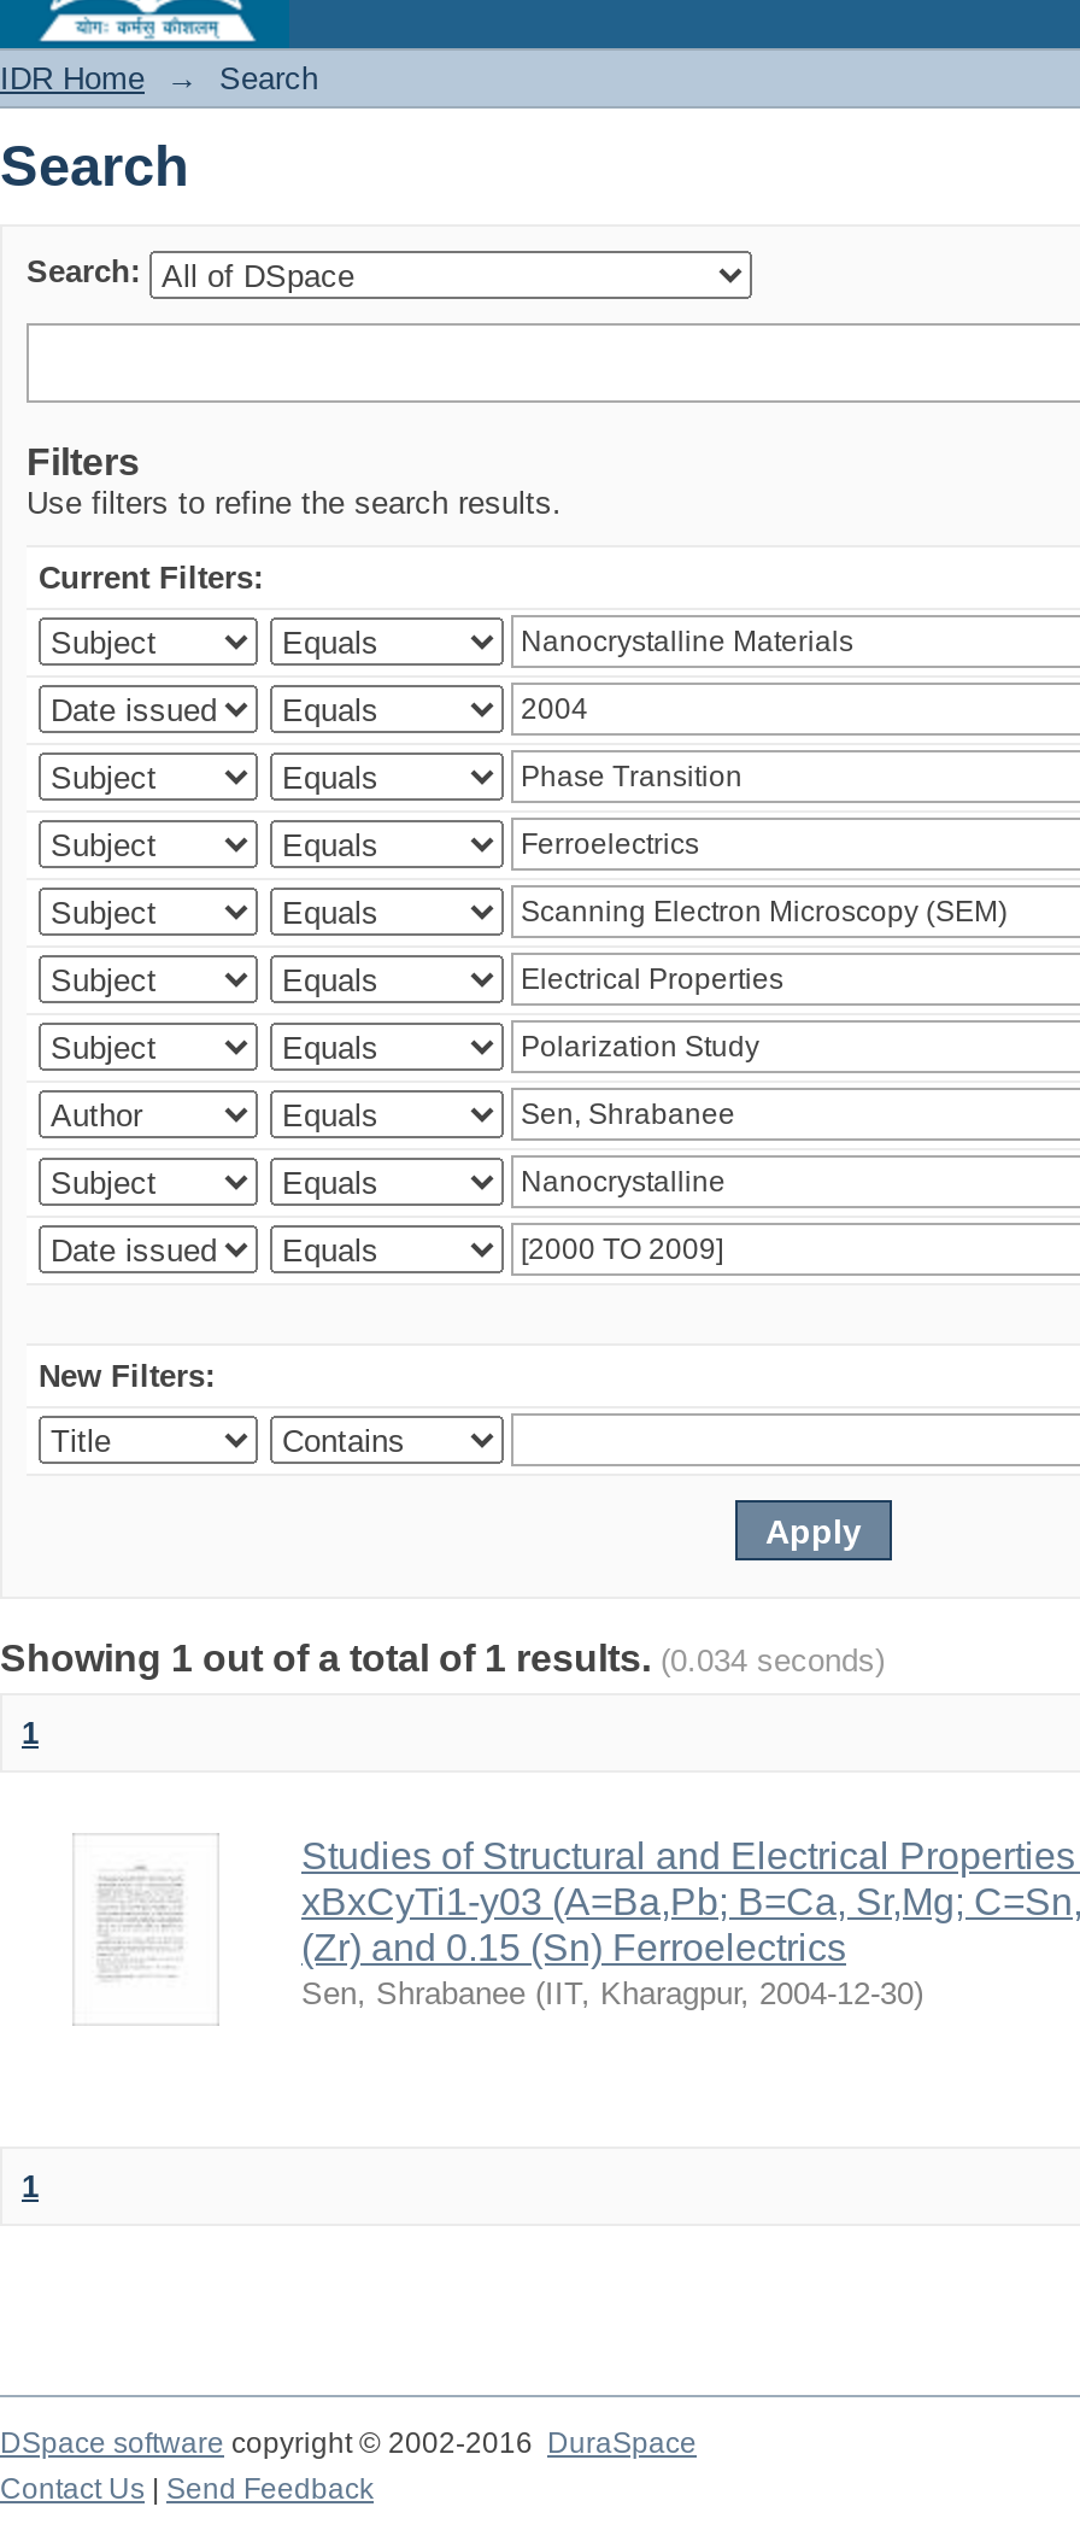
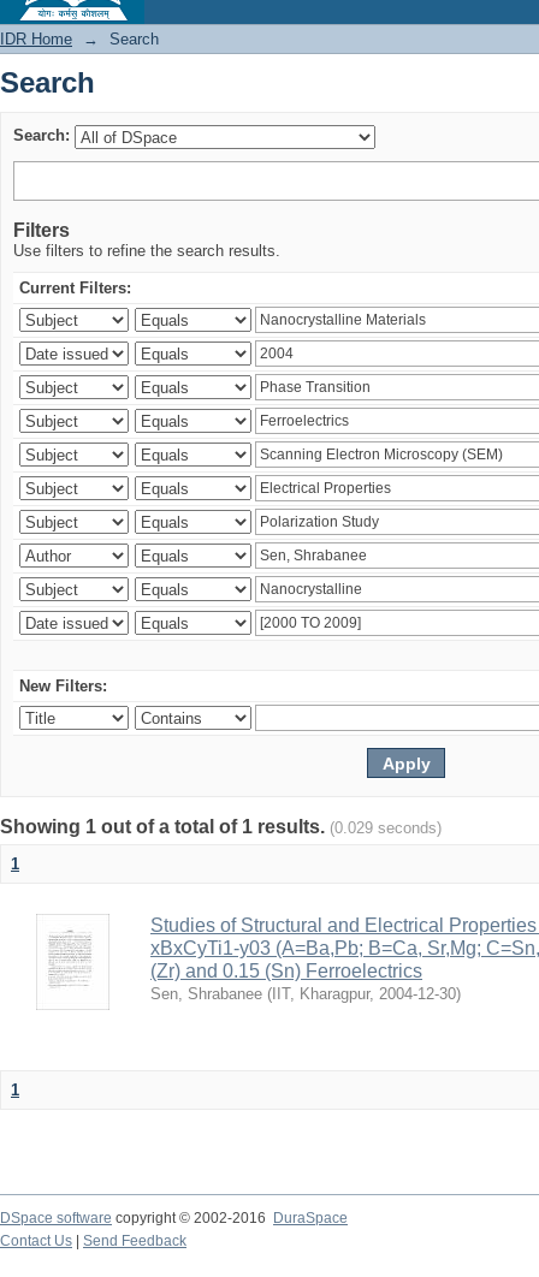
- Showing 1 out of a total of 1 results. (0.034 seconds)
+ Showing 1 out of a total of 1 results. (0.029 seconds)
